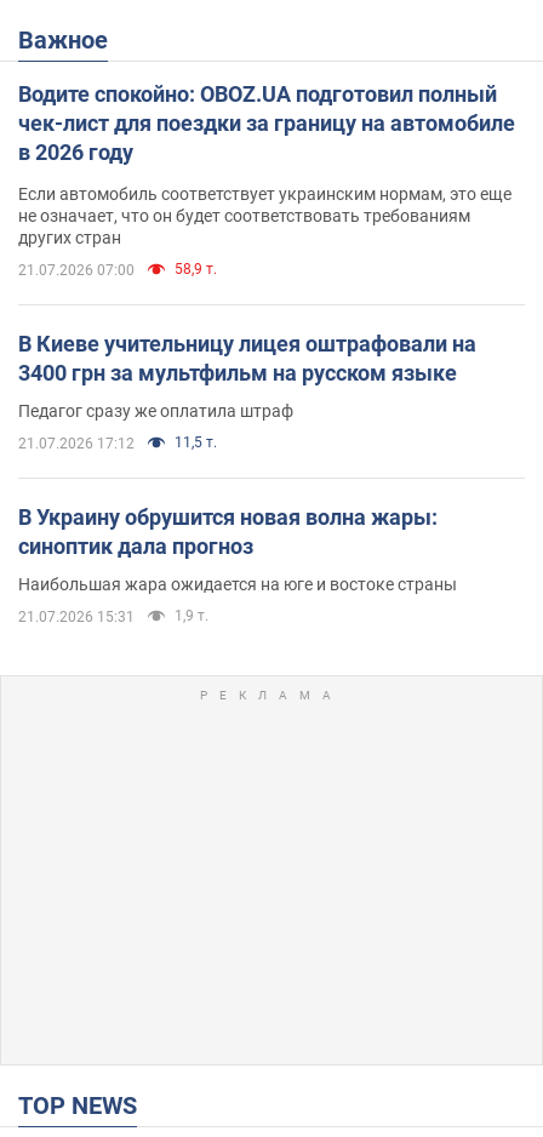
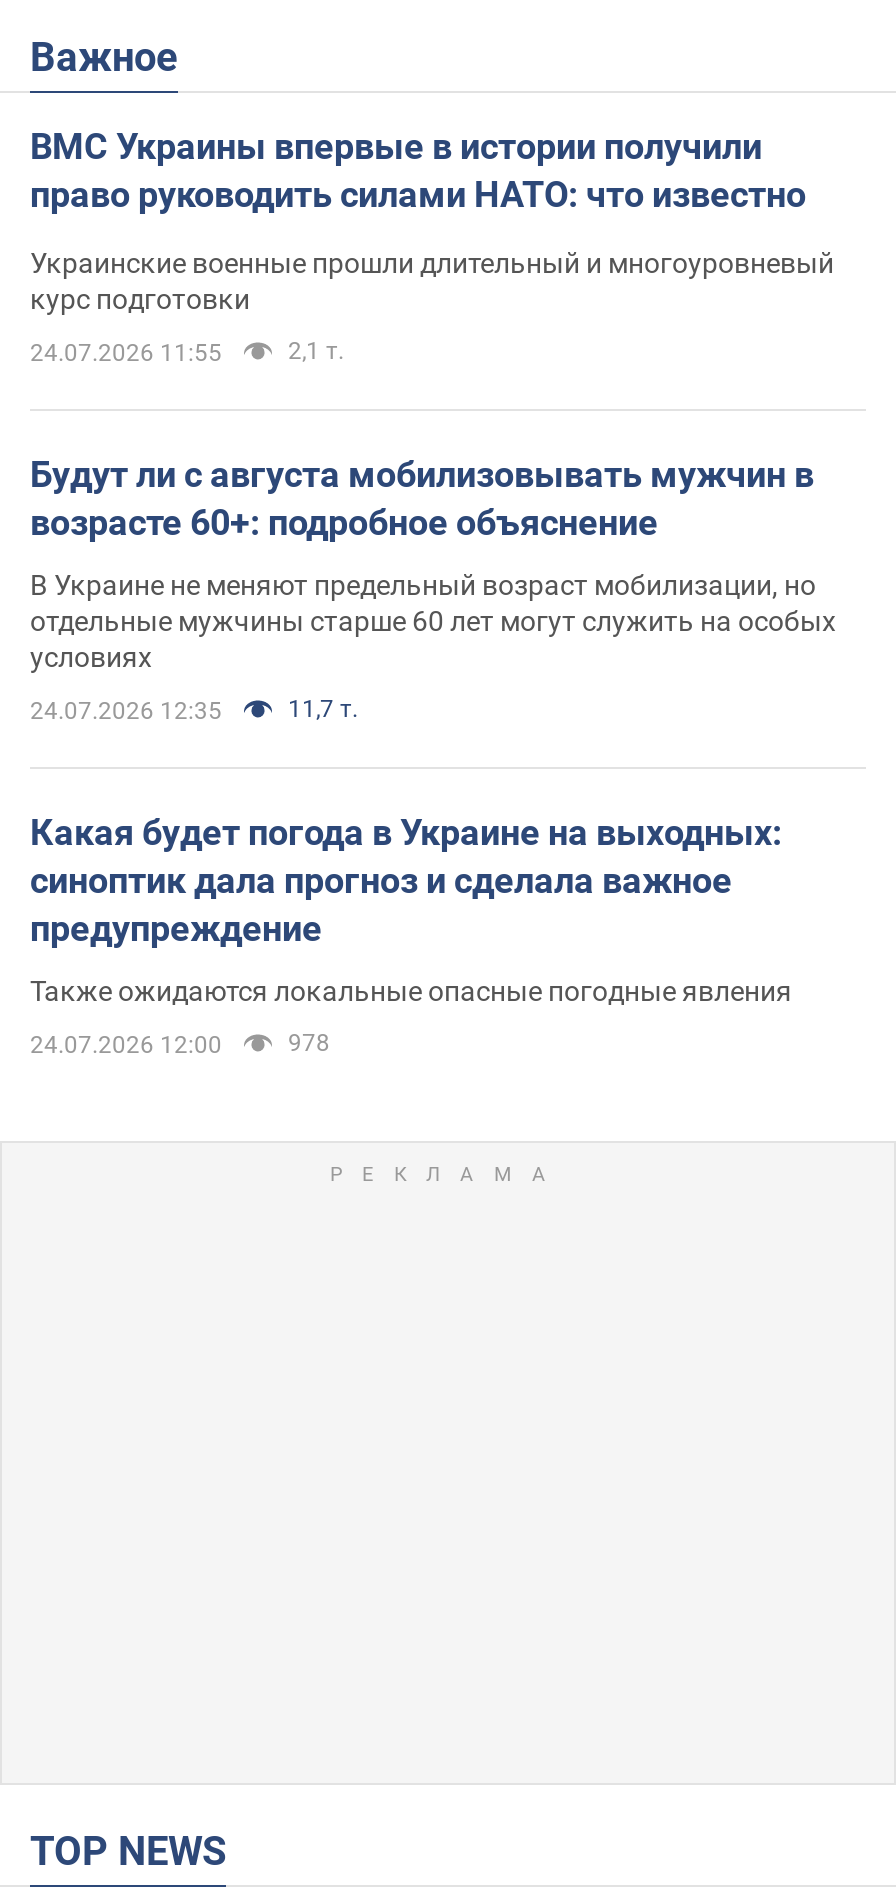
- Водите спокойно: OBOZ.UA подготовил полный
- чек-лист для поездки за границу на автомобиле
- в 2026 году
+ ВМС Украины впервые в истории получили
+ право руководить силами НАТО: что известно

- Если автомобиль соответствует украинским нормам, это еще
- не означает, что он будет соответствовать требованиям
- других стран
+ Украинские военные прошли длительный и многоуровневый
+ курс подготовки

- 21.07.2026 07:00
- 58,9 т.
+ 24.07.2026 11:55
+ 2,1 т.

- В Киеве учительницу лицея оштрафовали на
- 3400 грн за мультфильм на русском языке
+ Будут ли с августа мобилизовывать мужчин в
+ возрасте 60+: подробное объяснение

- Педагог сразу же оплатила штраф
+ В Украине не меняют предельный возраст мобилизации, но
+ отдельные мужчины старше 60 лет могут служить на особых
+ условиях

- 21.07.2026 17:12
- 11,5 т.
+ 24.07.2026 12:35
+ 11,7 т.

- В Украину обрушится новая волна жары:
- синоптик дала прогноз
+ Какая будет погода в Украине на выходных:
+ синоптик дала прогноз и сделала важное
+ предупреждение

- Наибольшая жара ожидается на юге и востоке страны
+ Также ожидаются локальные опасные погодные явления

- 21.07.2026 15:31
- 1,9 т.
+ 24.07.2026 12:00
+ 978
